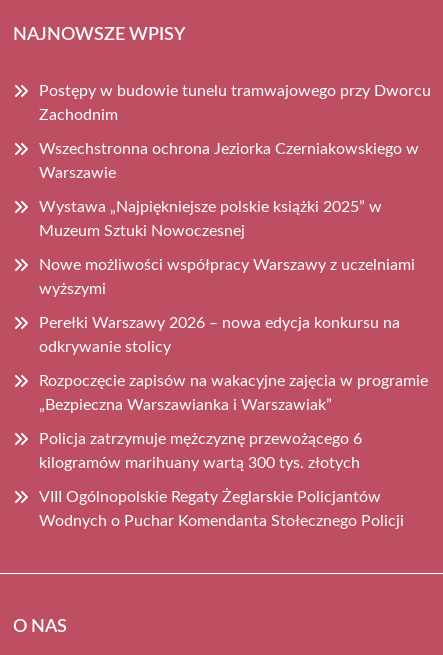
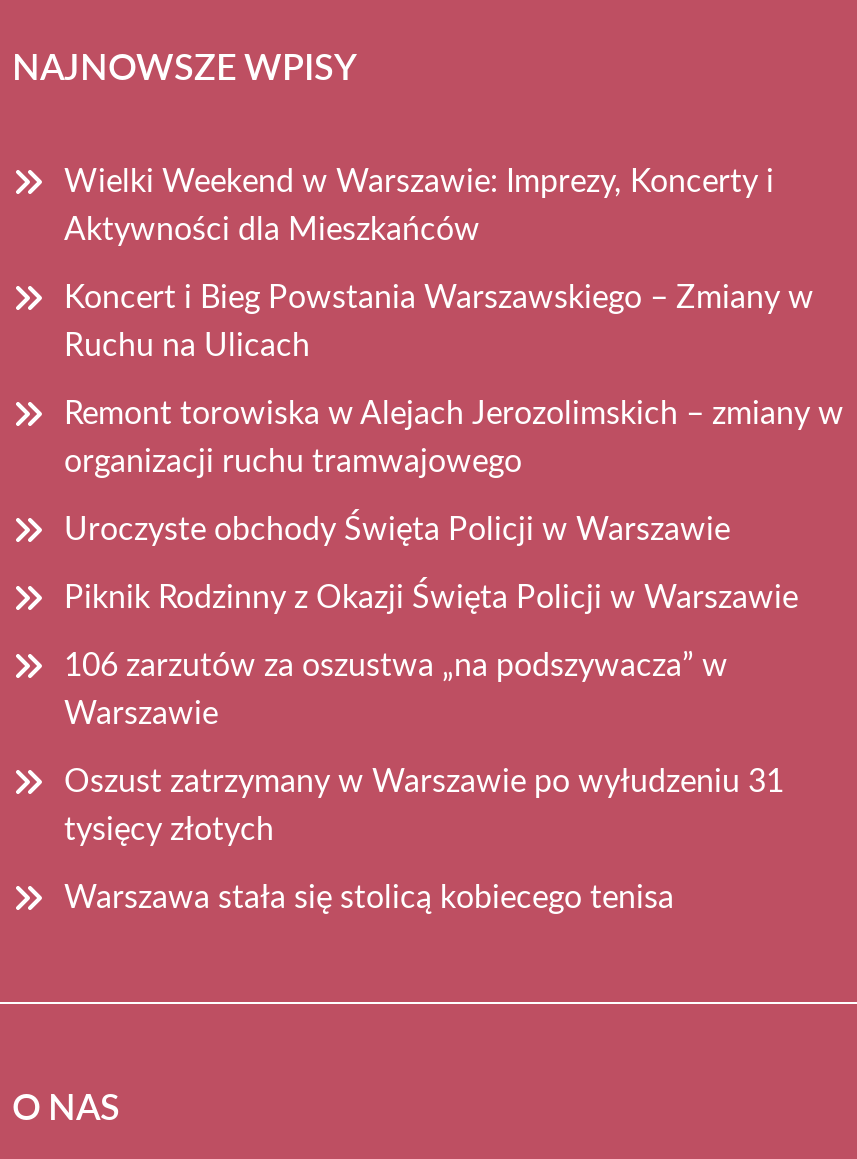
- Postępy w budowie tunelu tramwajowego przy Dworcu
- Zachodnim
- Wszechstronna ochrona Jeziorka Czerniakowskiego w
+ Wielki Weekend w Warszawie: Imprezy, Koncerty i
+ Aktywności dla Mieszkańców
+ Koncert i Bieg Powstania Warszawskiego – Zmiany w
+ Ruchu na Ulicach
+ Remont torowiska w Alejach Jerozolimskich – zmiany w
+ organizacji ruchu tramwajowego
+ Uroczyste obchody Święta Policji w Warszawie
+ Piknik Rodzinny z Okazji Święta Policji w Warszawie
+ 106 zarzutów za oszustwa „na podszywacza” w

moved down: Warszawie

- Wystawa „Najpiękniejsze polskie książki 2025” w
- Muzeum Sztuki Nowoczesnej
- Nowe możliwości współpracy Warszawy z uczelniami
- wyższymi
- Perełki Warszawy 2026 – nowa edycja konkursu na
- odkrywanie stolicy
- Rozpoczęcie zapisów na wakacyjne zajęcia w programie
- „Bezpieczna Warszawianka i Warszawiak”
- Policja zatrzymuje mężczyznę przewożącego 6
- kilogramów marihuany wartą 300 tys. złotych
- VIII Ogólnopolskie Regaty Żeglarskie Policjantów
- Wodnych o Puchar Komendanta Stołecznego Policji
+ Oszust zatrzymany w Warszawie po wyłudzeniu 31
+ tysięcy złotych
+ Warszawa stała się stolicą kobiecego tenisa
